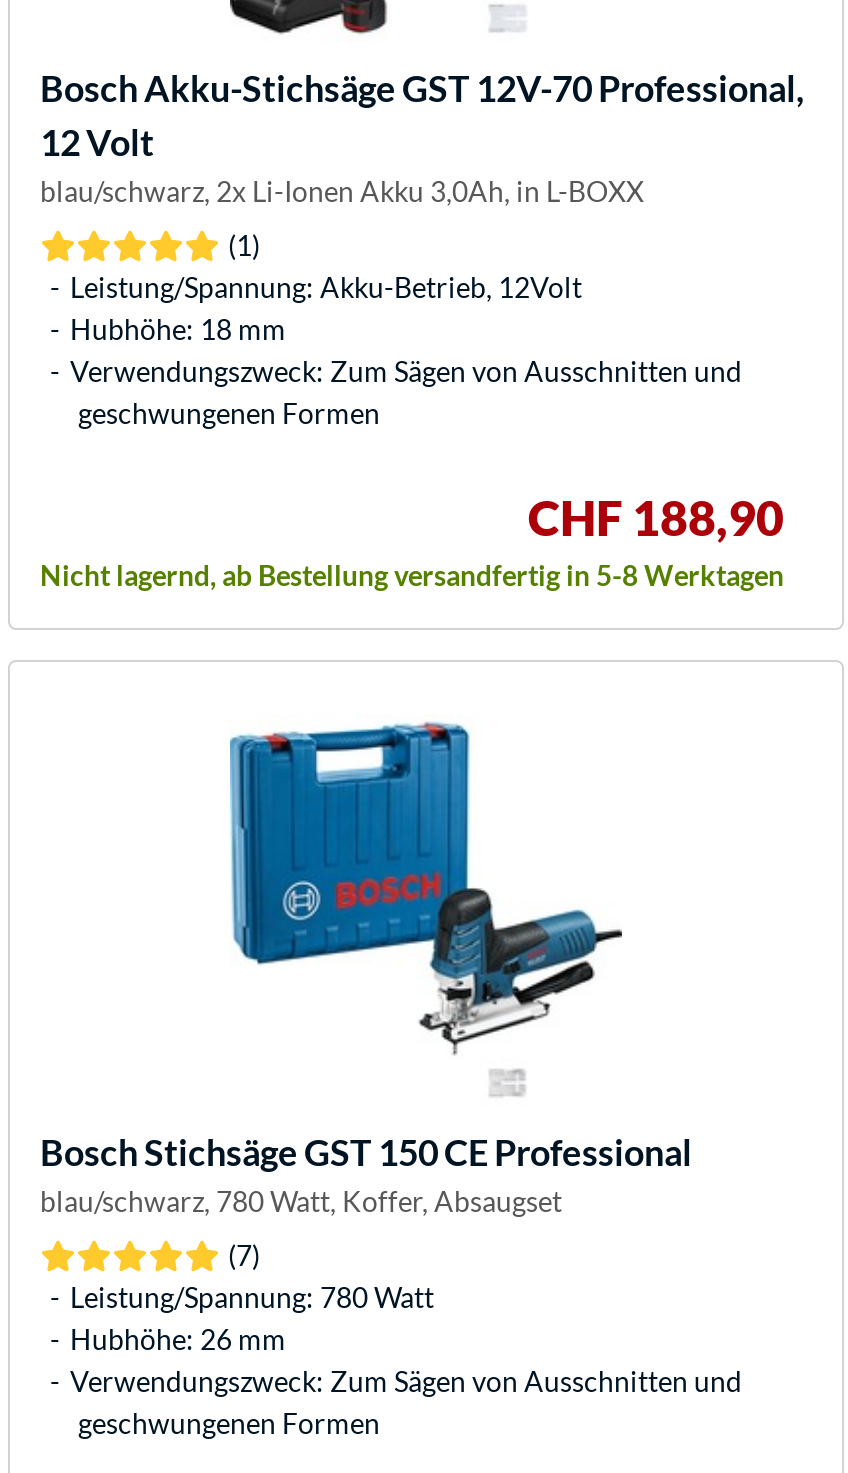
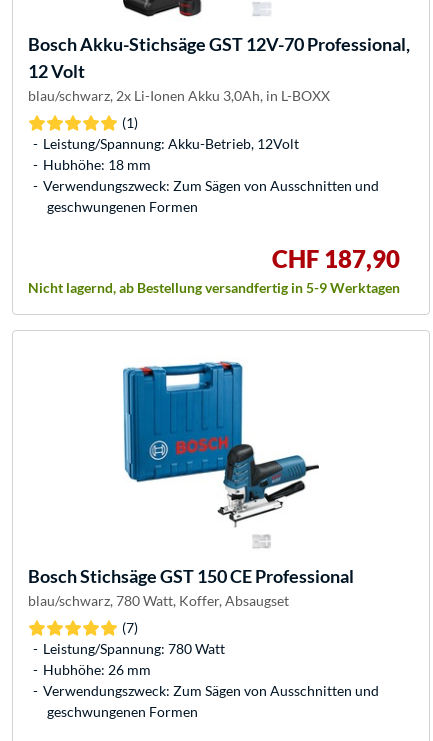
- CHF 188,90
+ CHF 187,90

- Nicht lagernd, ab Bestellung versandfertig in 5-8 Werktagen
+ Nicht lagernd, ab Bestellung versandfertig in 5-9 Werktagen
